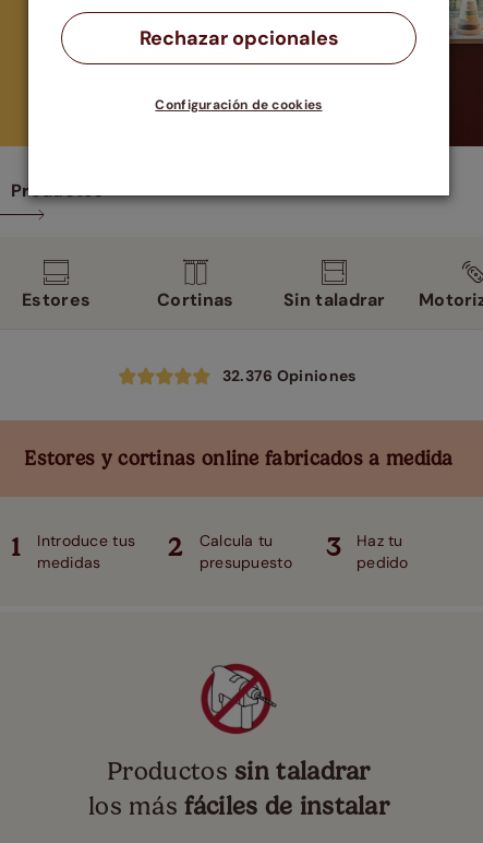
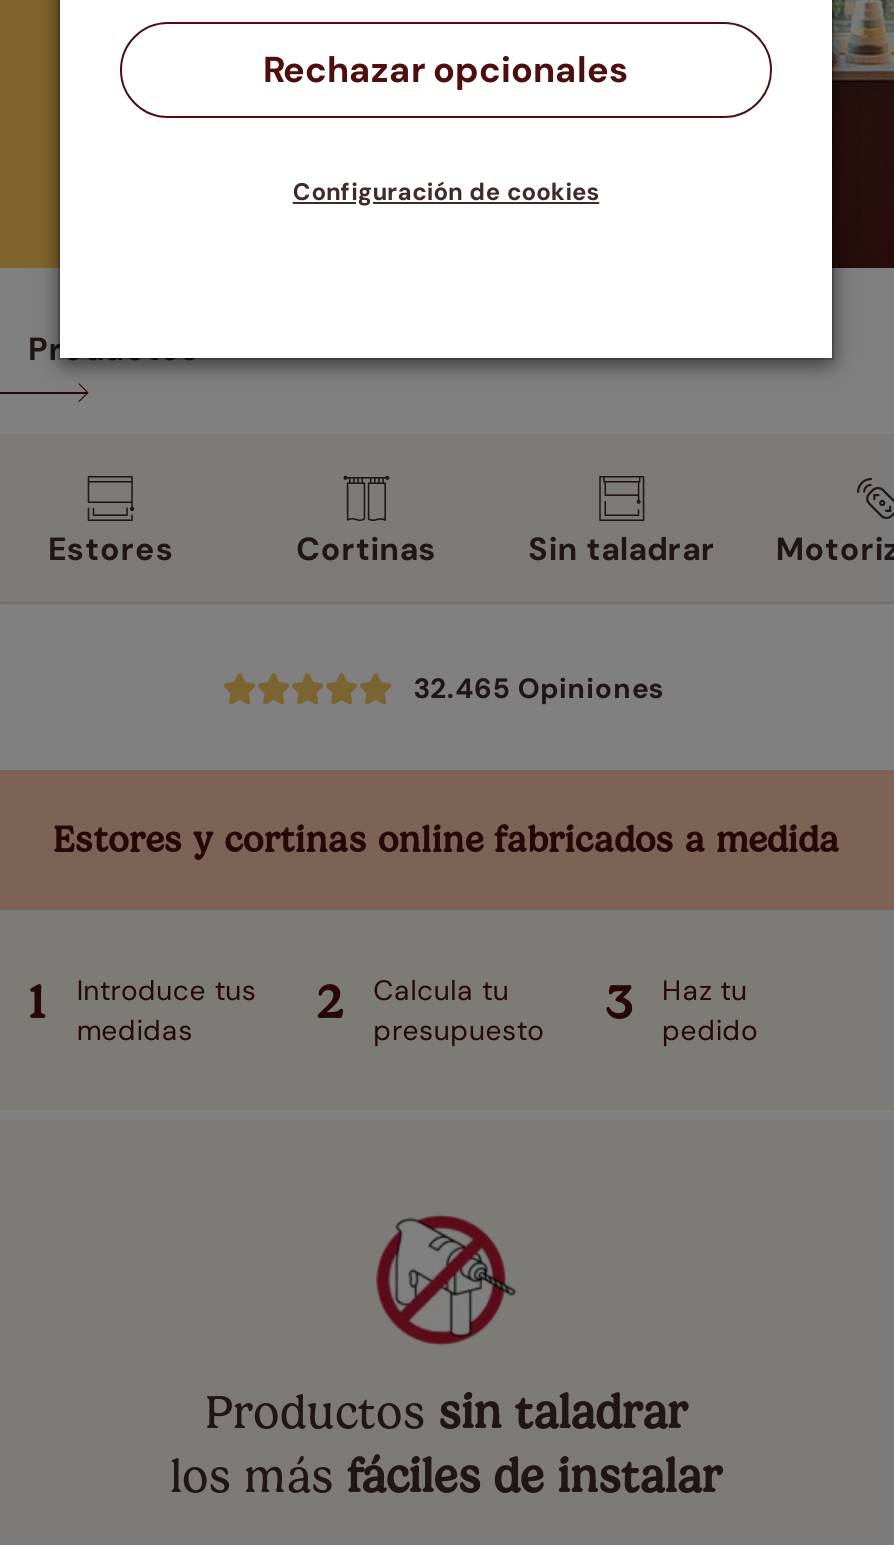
- 32.376 Opiniones
+ 32.465 Opiniones
